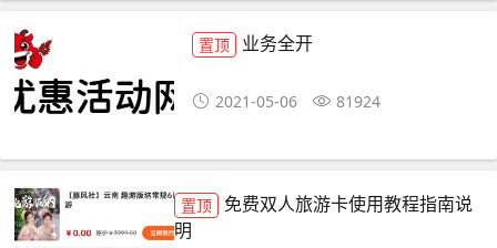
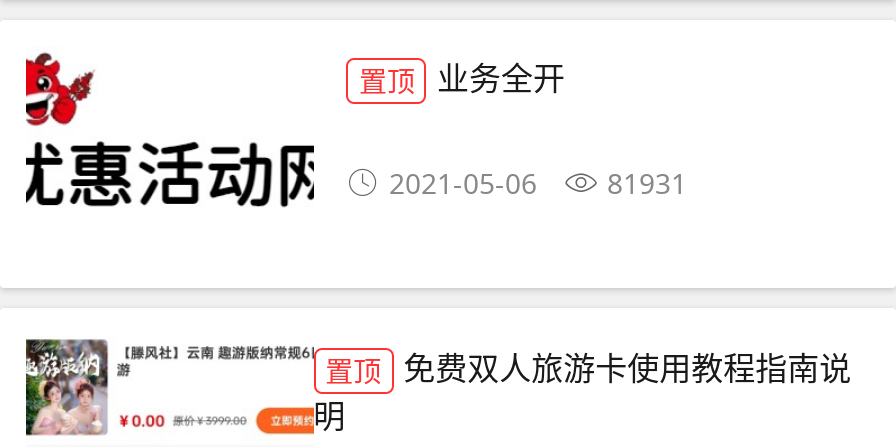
- 2021-05-06 81924
+ 2021-05-06 81931
